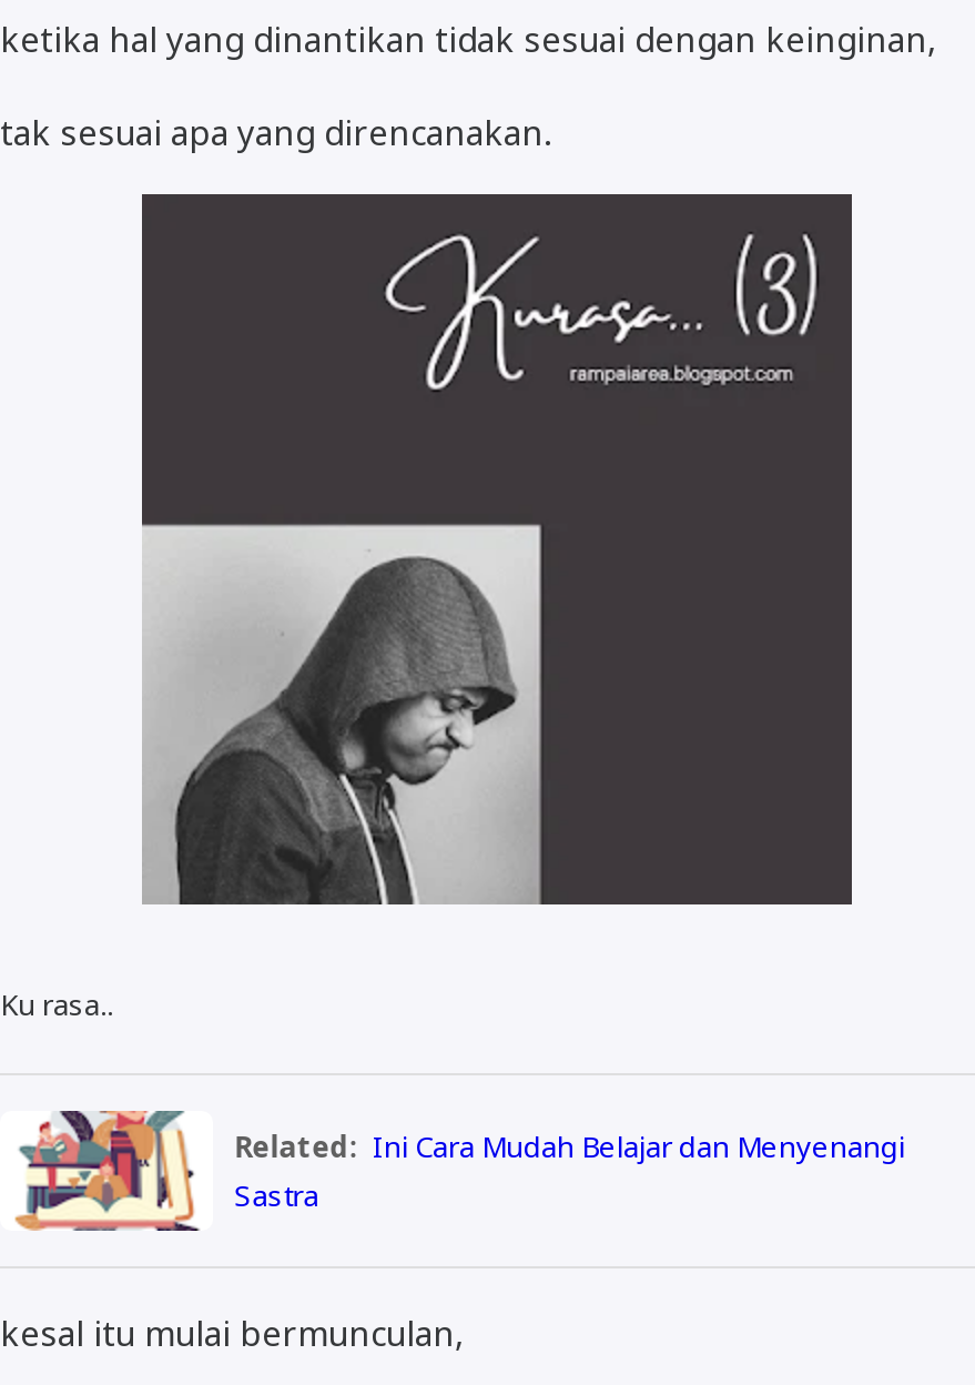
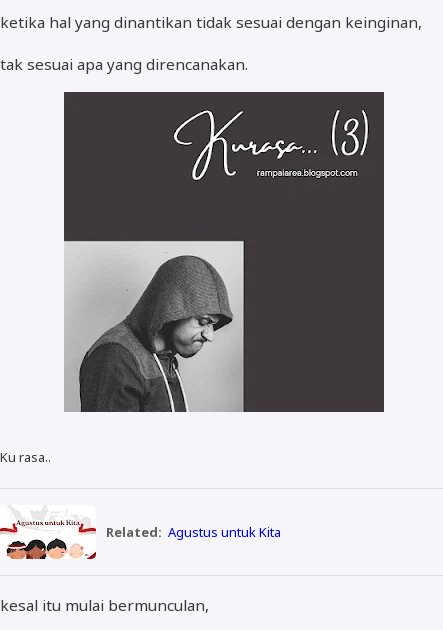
- [image]
- Related: Ini Cara Mudah Belajar dan Menyenangi
- Sastra
+ [image]
+ Related: Agustus untuk Kita
